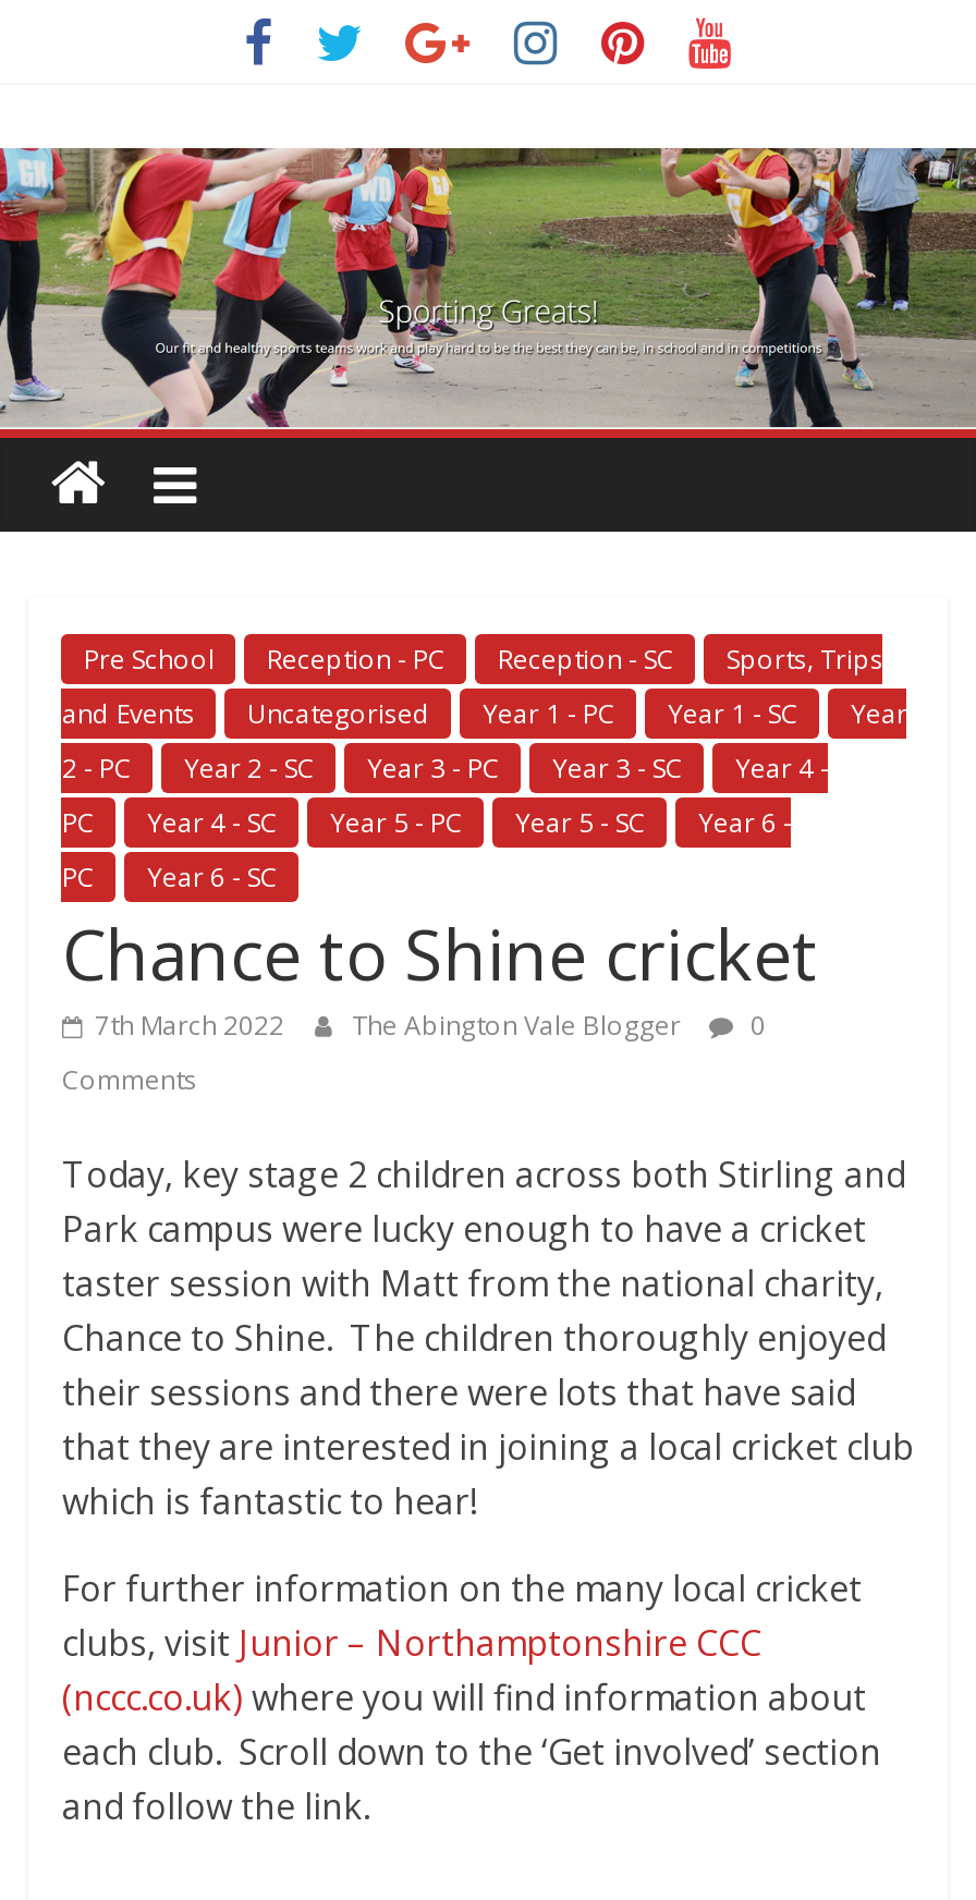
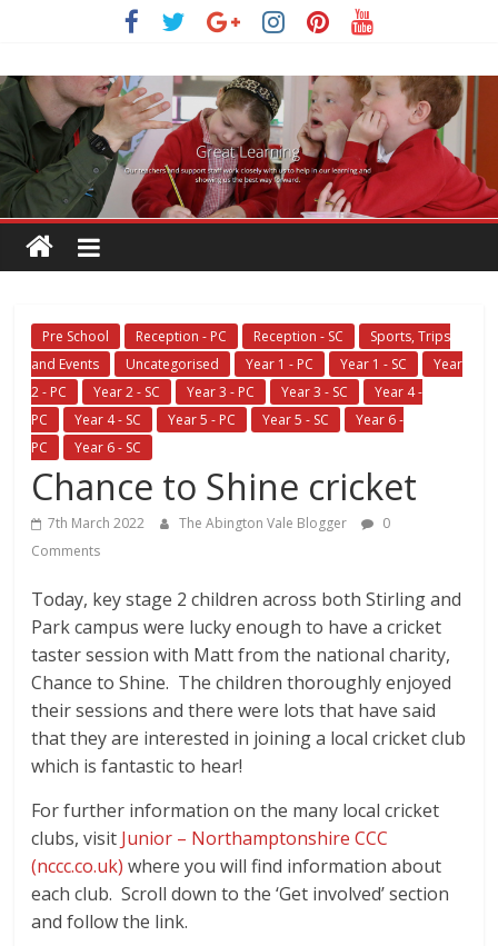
- [image]
+ [image]
